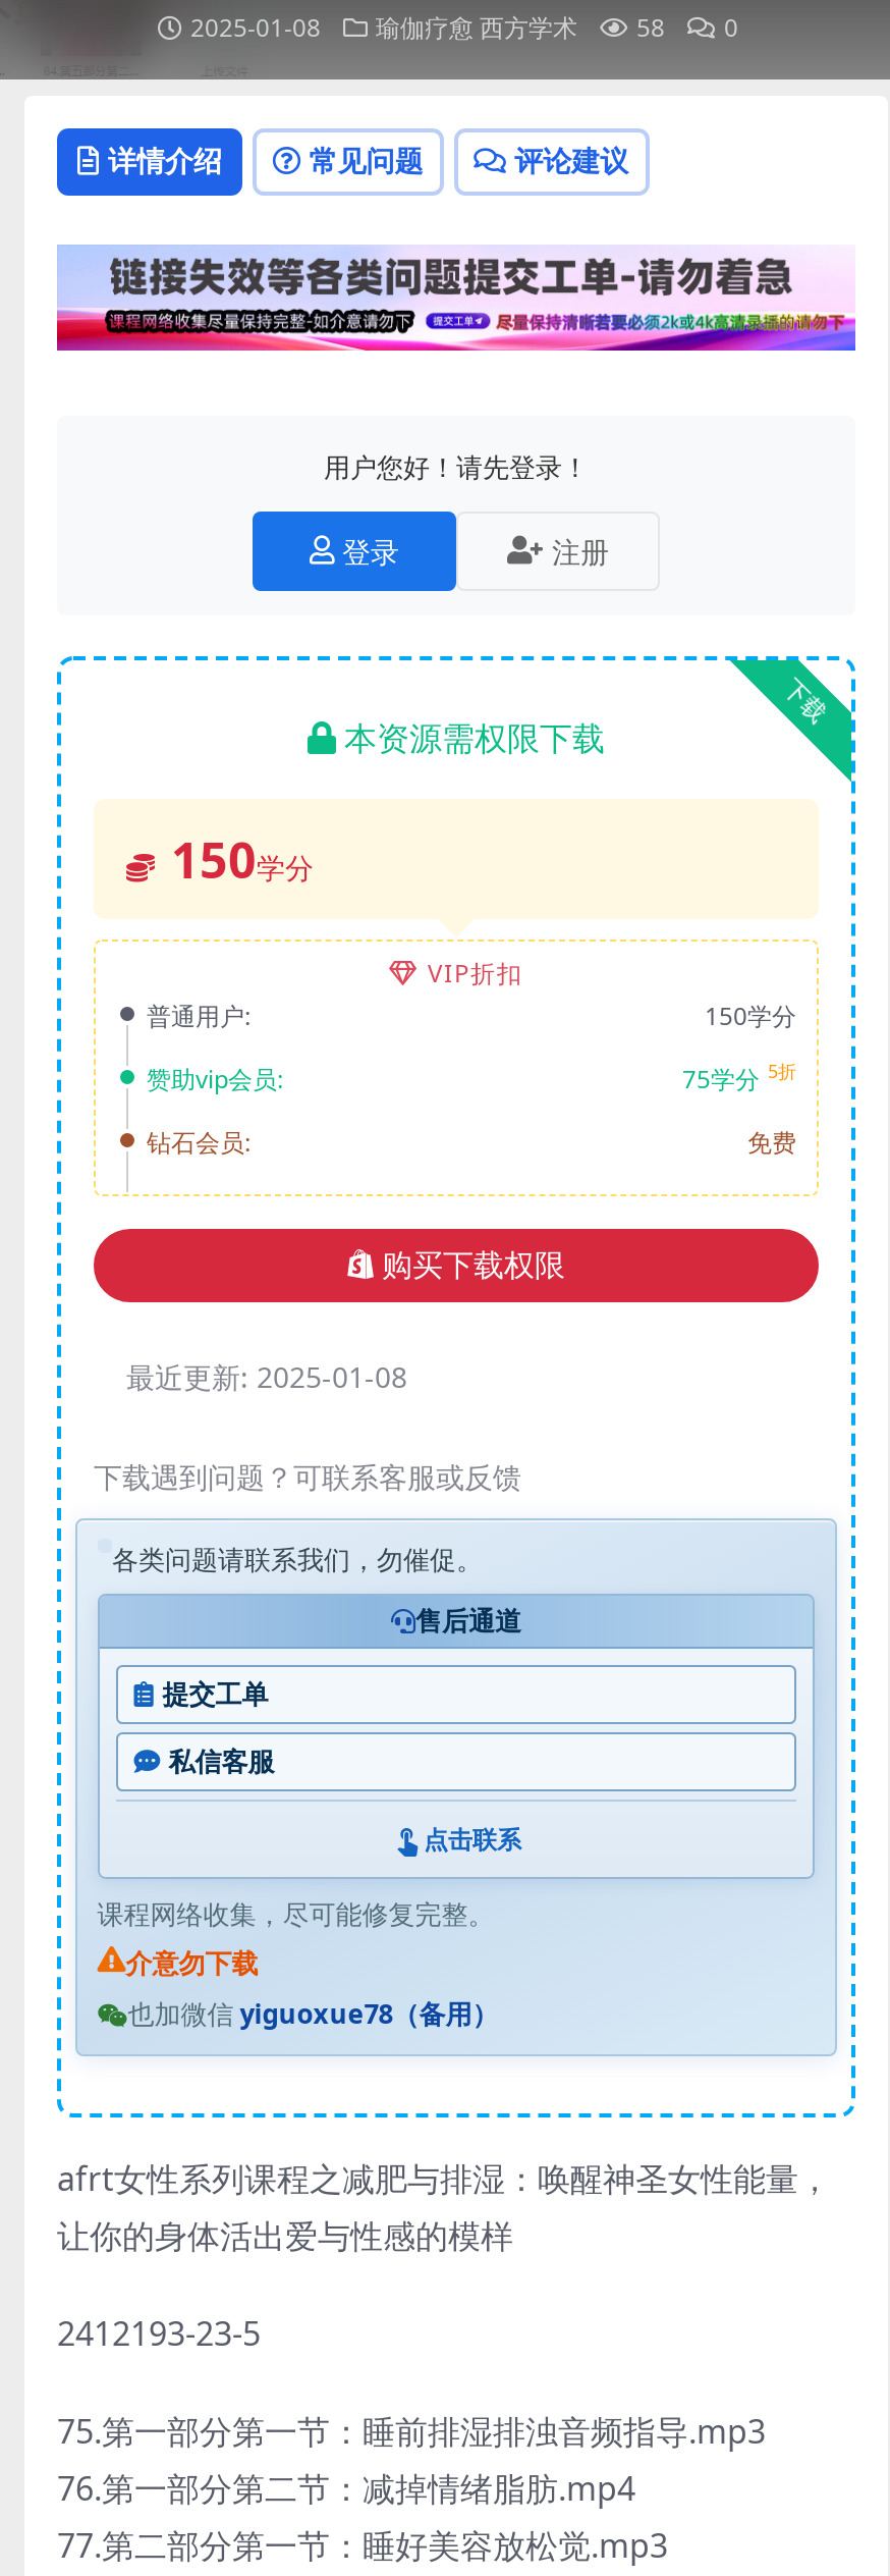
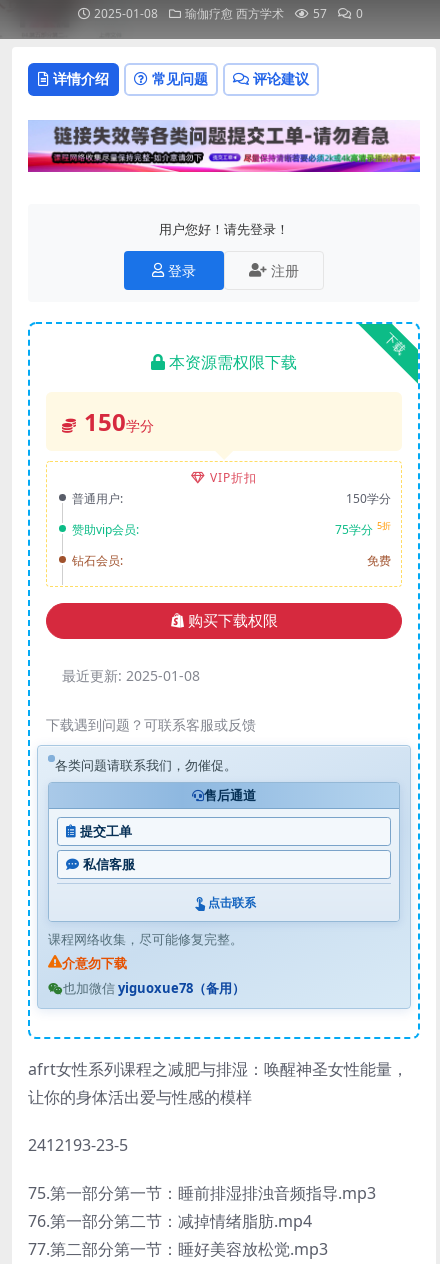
- 2025-01-08 瑜伽疗愈 西方学术 58 0
+ 2025-01-08 瑜伽疗愈 西方学术 57 0
